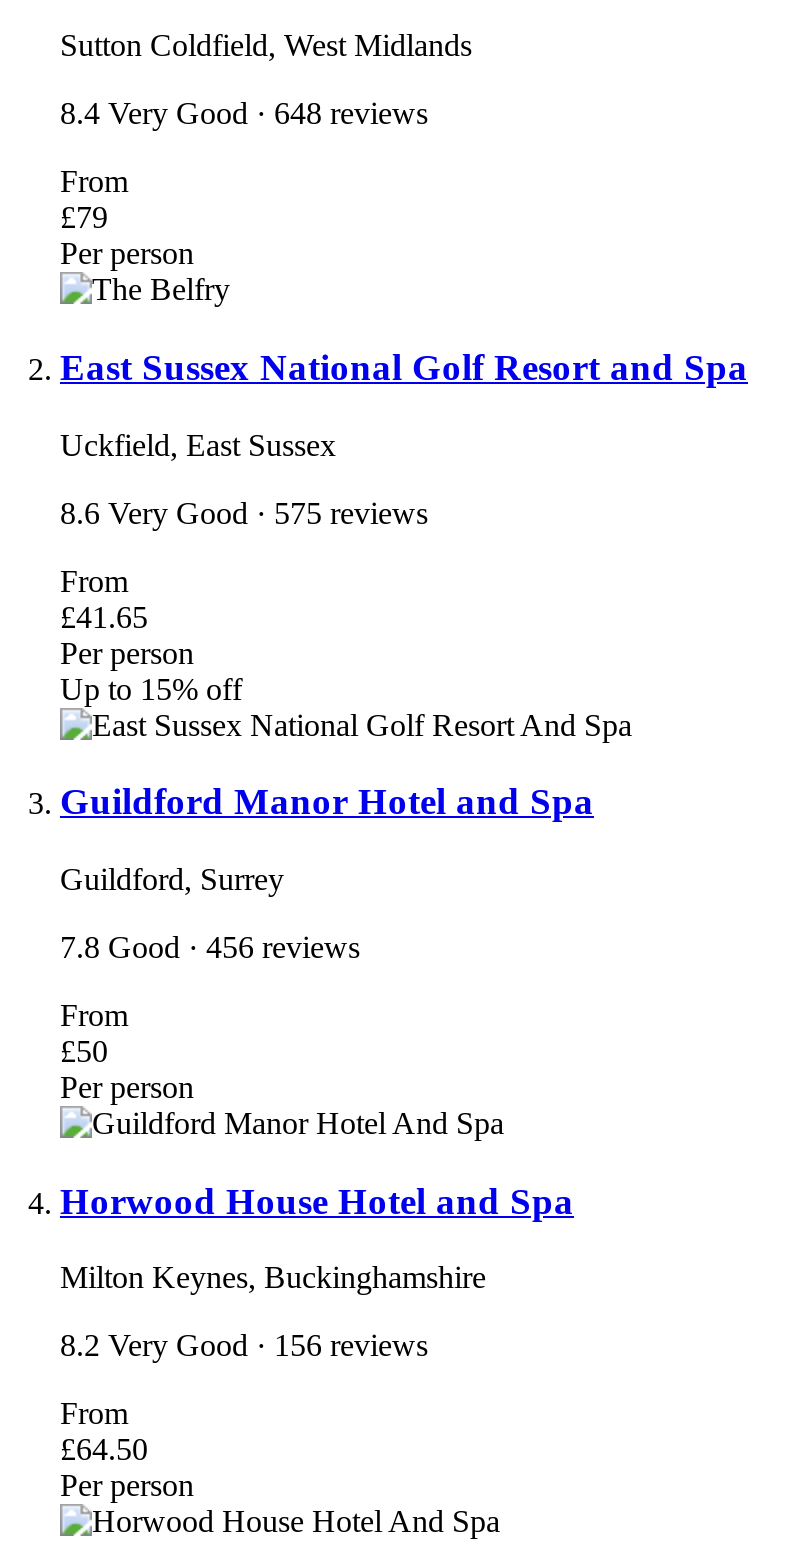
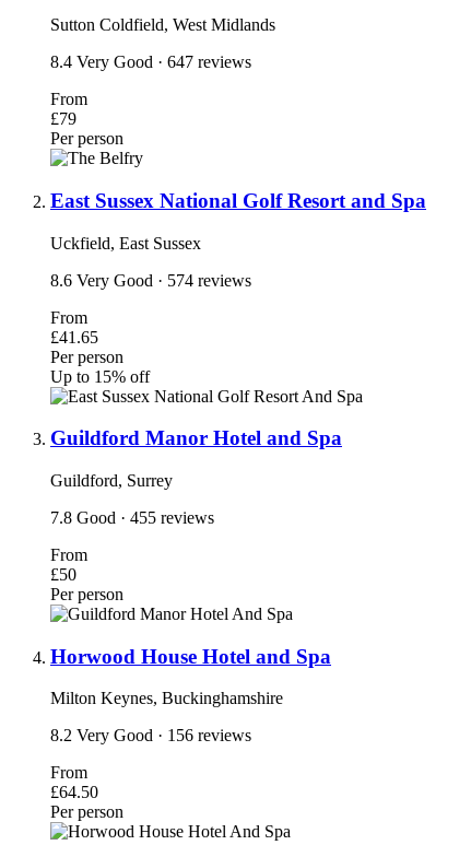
- 8.4 Very Good · 648 reviews
+ 8.4 Very Good · 647 reviews

- 8.6 Very Good · 575 reviews
+ 8.6 Very Good · 574 reviews

- 7.8 Good · 456 reviews
+ 7.8 Good · 455 reviews
